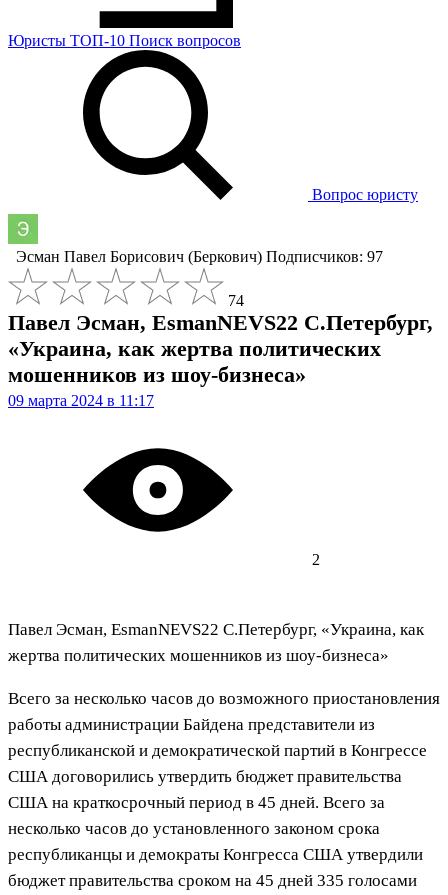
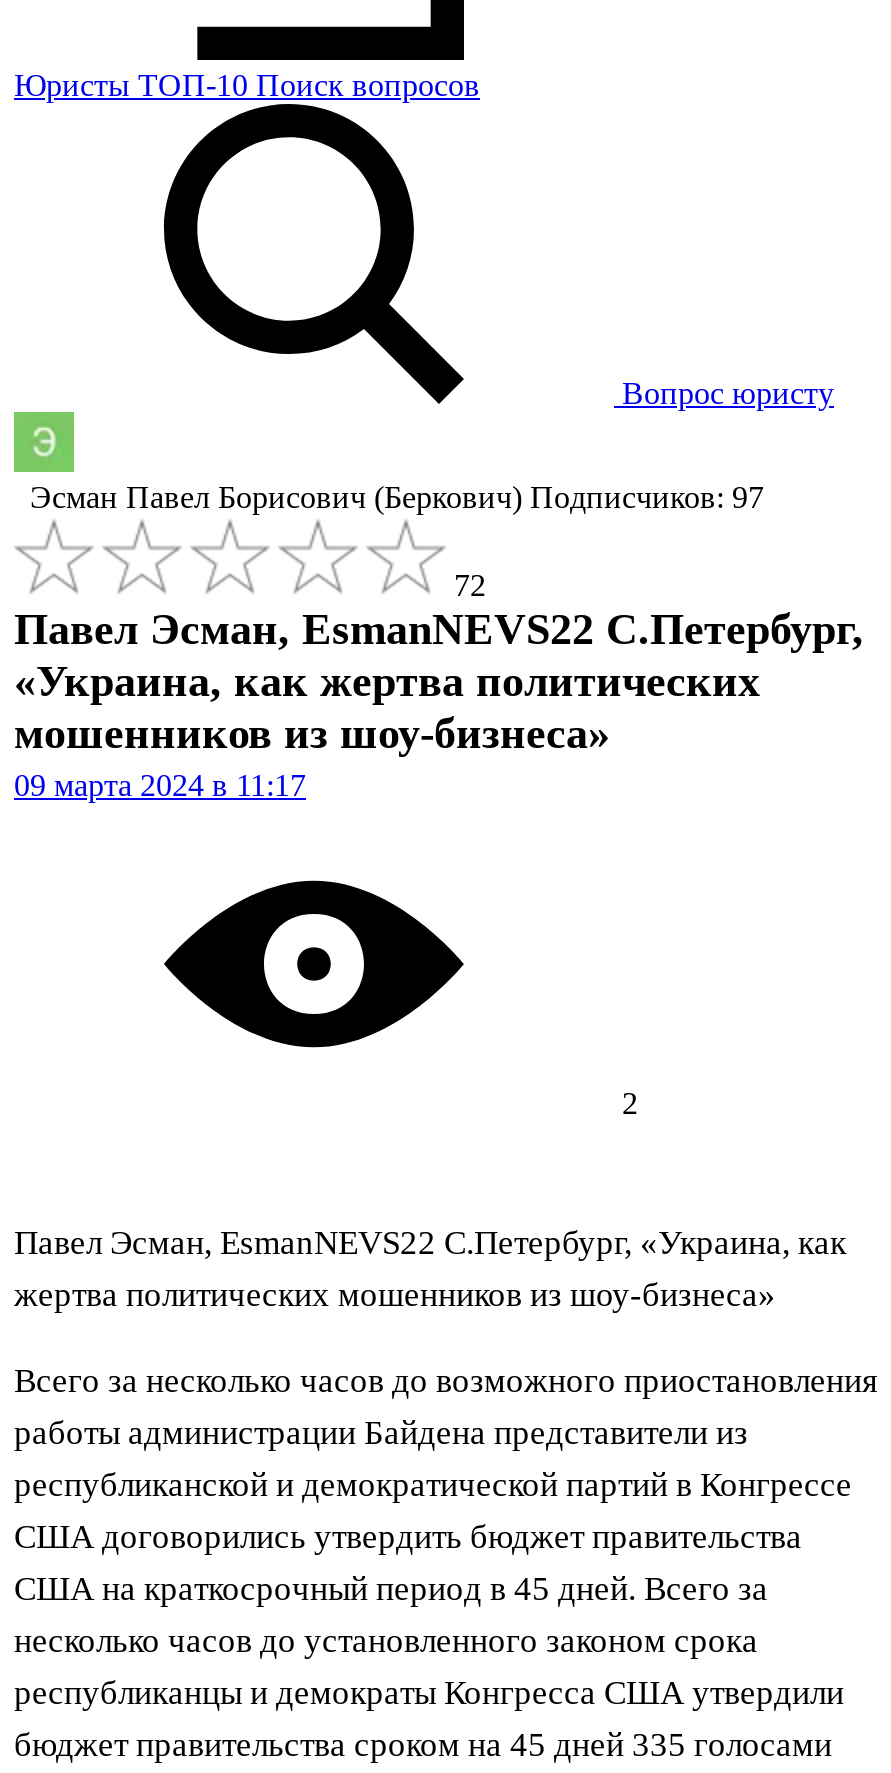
- 74
+ 72
